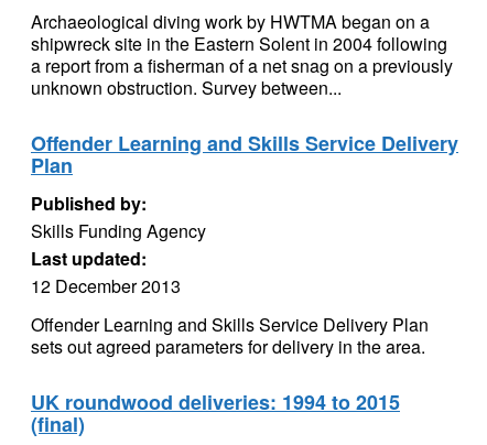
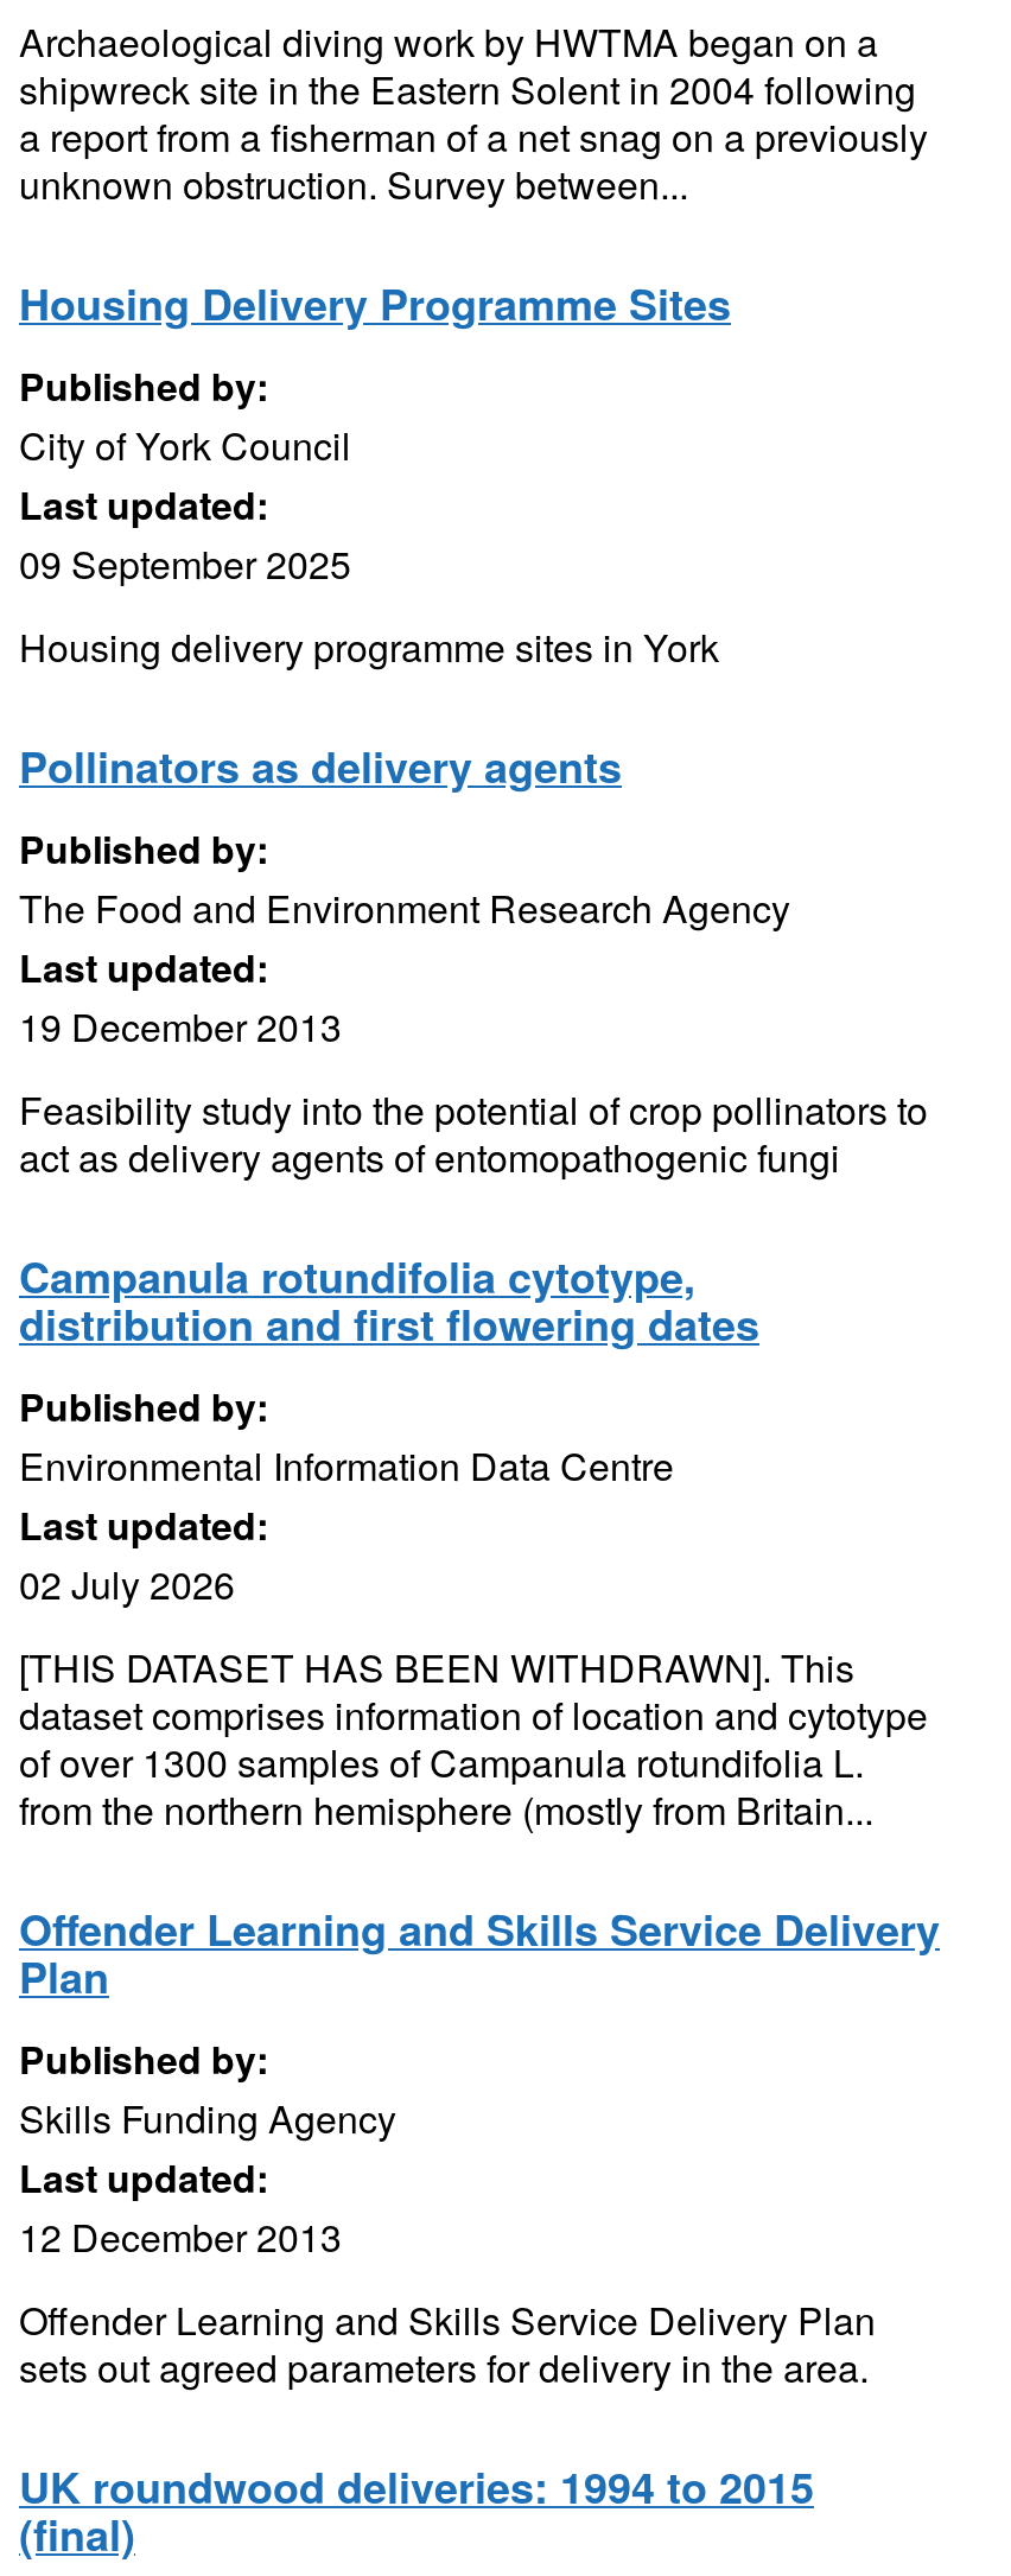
+ Housing Delivery Programme Sites
+ Published by:
+ City of York Council
+ Last updated:
+ 09 September 2025
+ Housing delivery programme sites in York
+ Pollinators as delivery agents
+ Published by:
+ The Food and Environment Research Agency
+ Last updated:
+ 19 December 2013
+ Feasibility study into the potential of crop pollinators to
+ act as delivery agents of entomopathogenic fungi
+ Campanula rotundifolia cytotype,
+ distribution and first flowering dates
+ Published by:
+ Environmental Information Data Centre
+ Last updated:
+ 02 July 2026
+ [THIS DATASET HAS BEEN WITHDRAWN]. This
+ dataset comprises information of location and cytotype
+ of over 1300 samples of Campanula rotundifolia L.
+ from the northern hemisphere (mostly from Britain...
